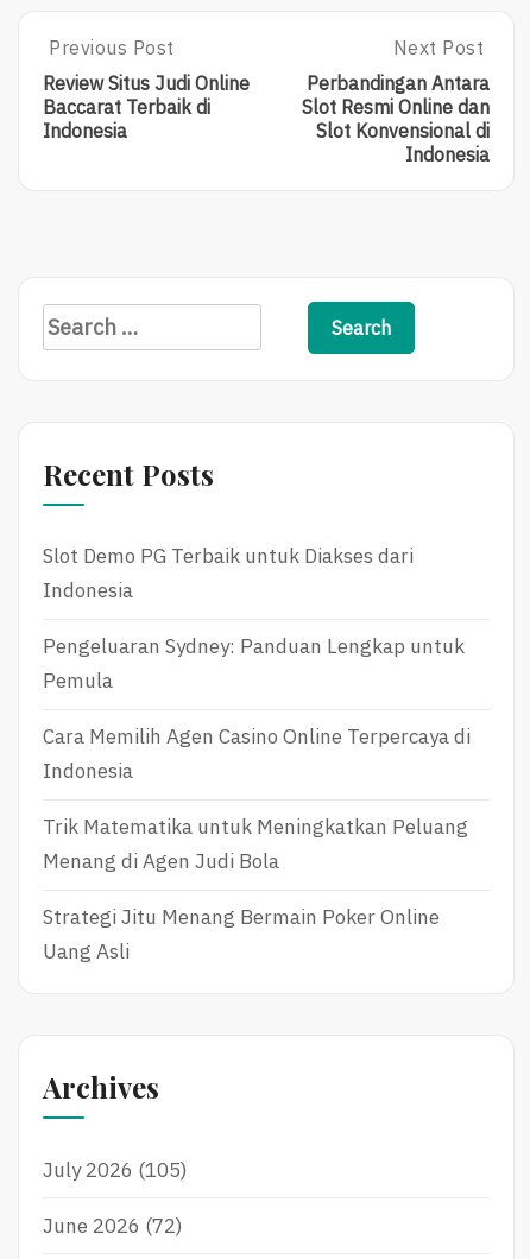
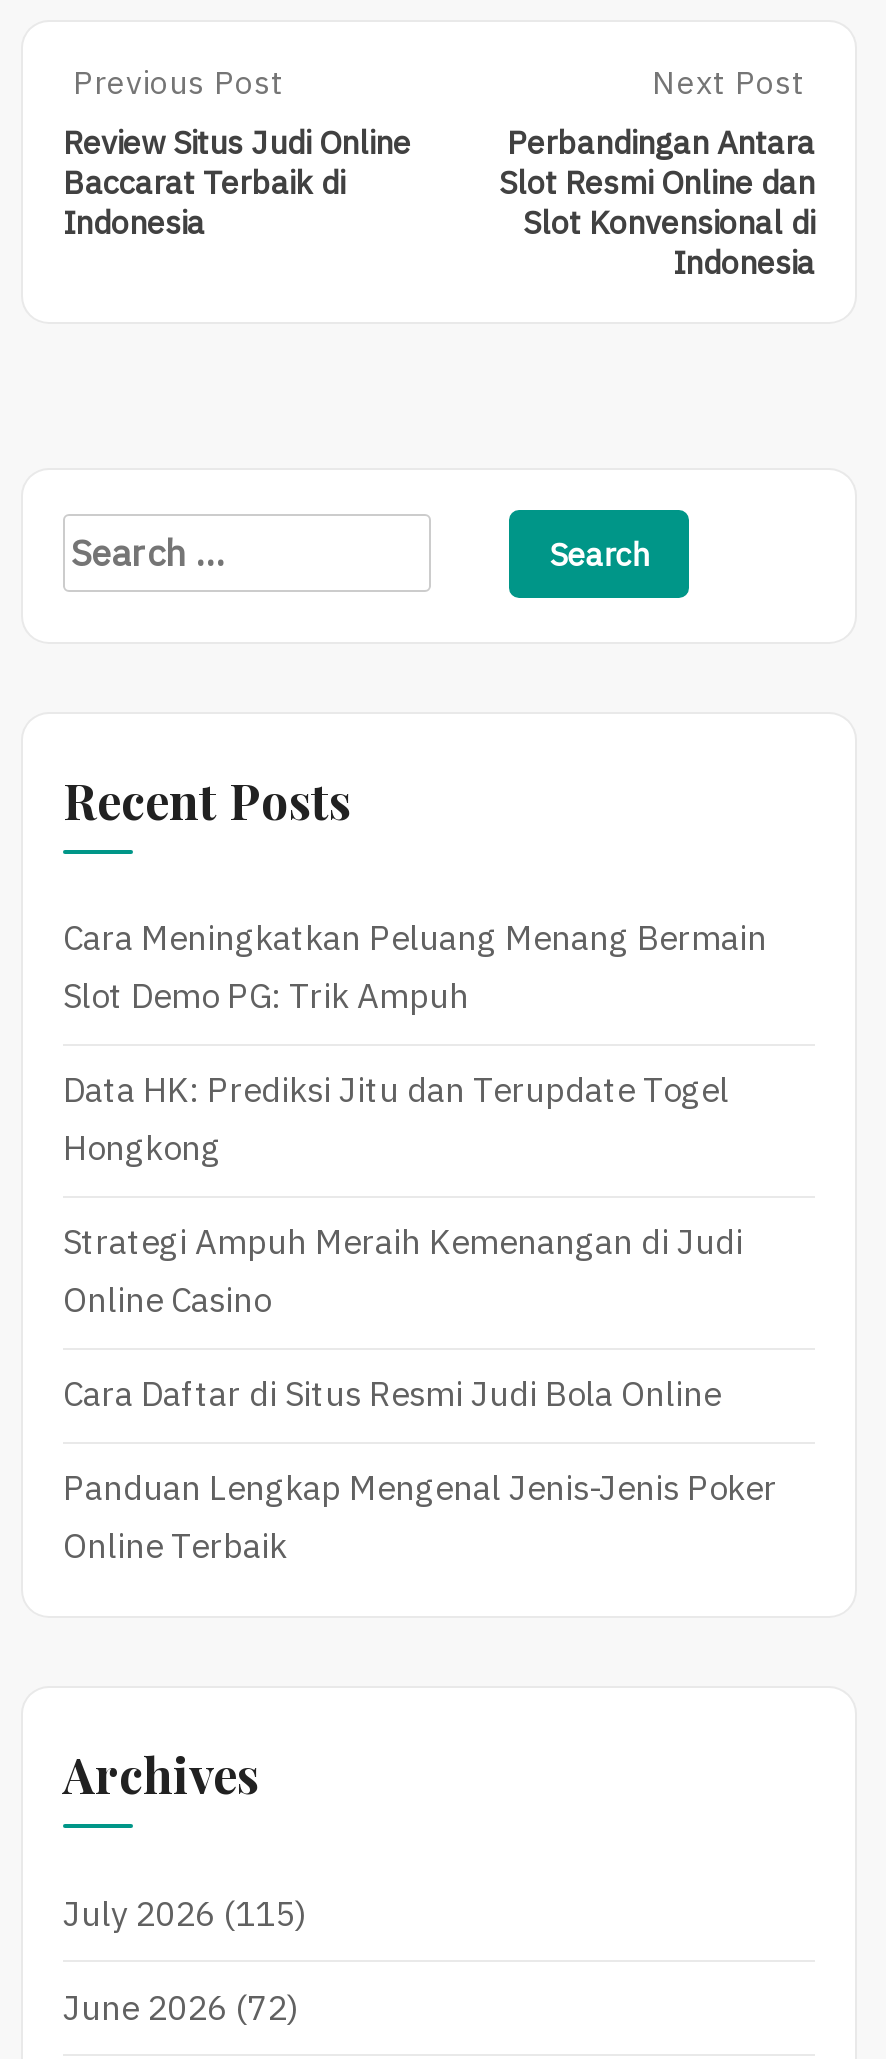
- Slot Demo PG Terbaik untuk Diakses dari
- Indonesia
+ Cara Meningkatkan Peluang Menang Bermain
+ Slot Demo PG: Trik Ampuh

- Pengeluaran Sydney: Panduan Lengkap untuk
- Pemula
+ Data HK: Prediksi Jitu dan Terupdate Togel
+ Hongkong

- Cara Memilih Agen Casino Online Terpercaya di
- Indonesia
+ Strategi Ampuh Meraih Kemenangan di Judi
+ Online Casino

- Trik Matematika untuk Meningkatkan Peluang
- Menang di Agen Judi Bola
+ Cara Daftar di Situs Resmi Judi Bola Online

- Strategi Jitu Menang Bermain Poker Online
- Uang Asli
+ Panduan Lengkap Mengenal Jenis-Jenis Poker
+ Online Terbaik

- July 2026 (105)
+ July 2026 (115)
